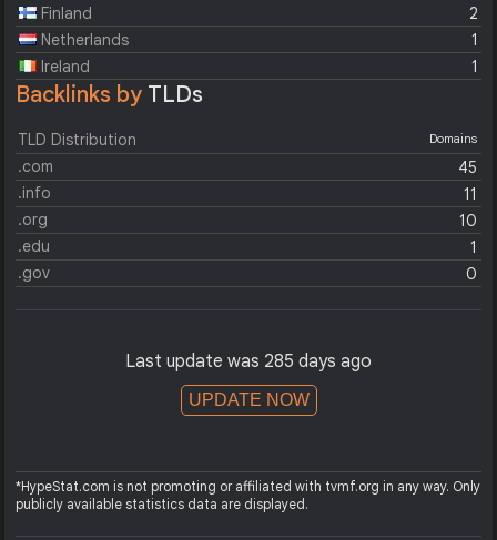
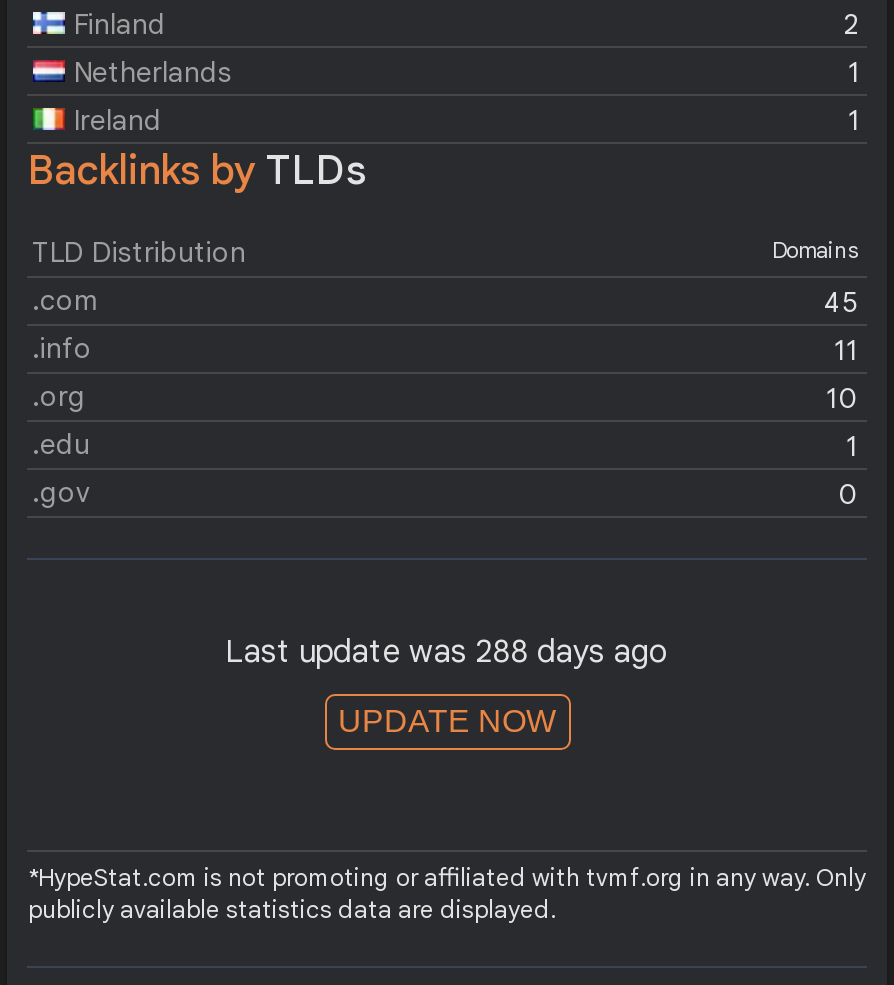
- Last update was 285 days ago
+ Last update was 288 days ago
